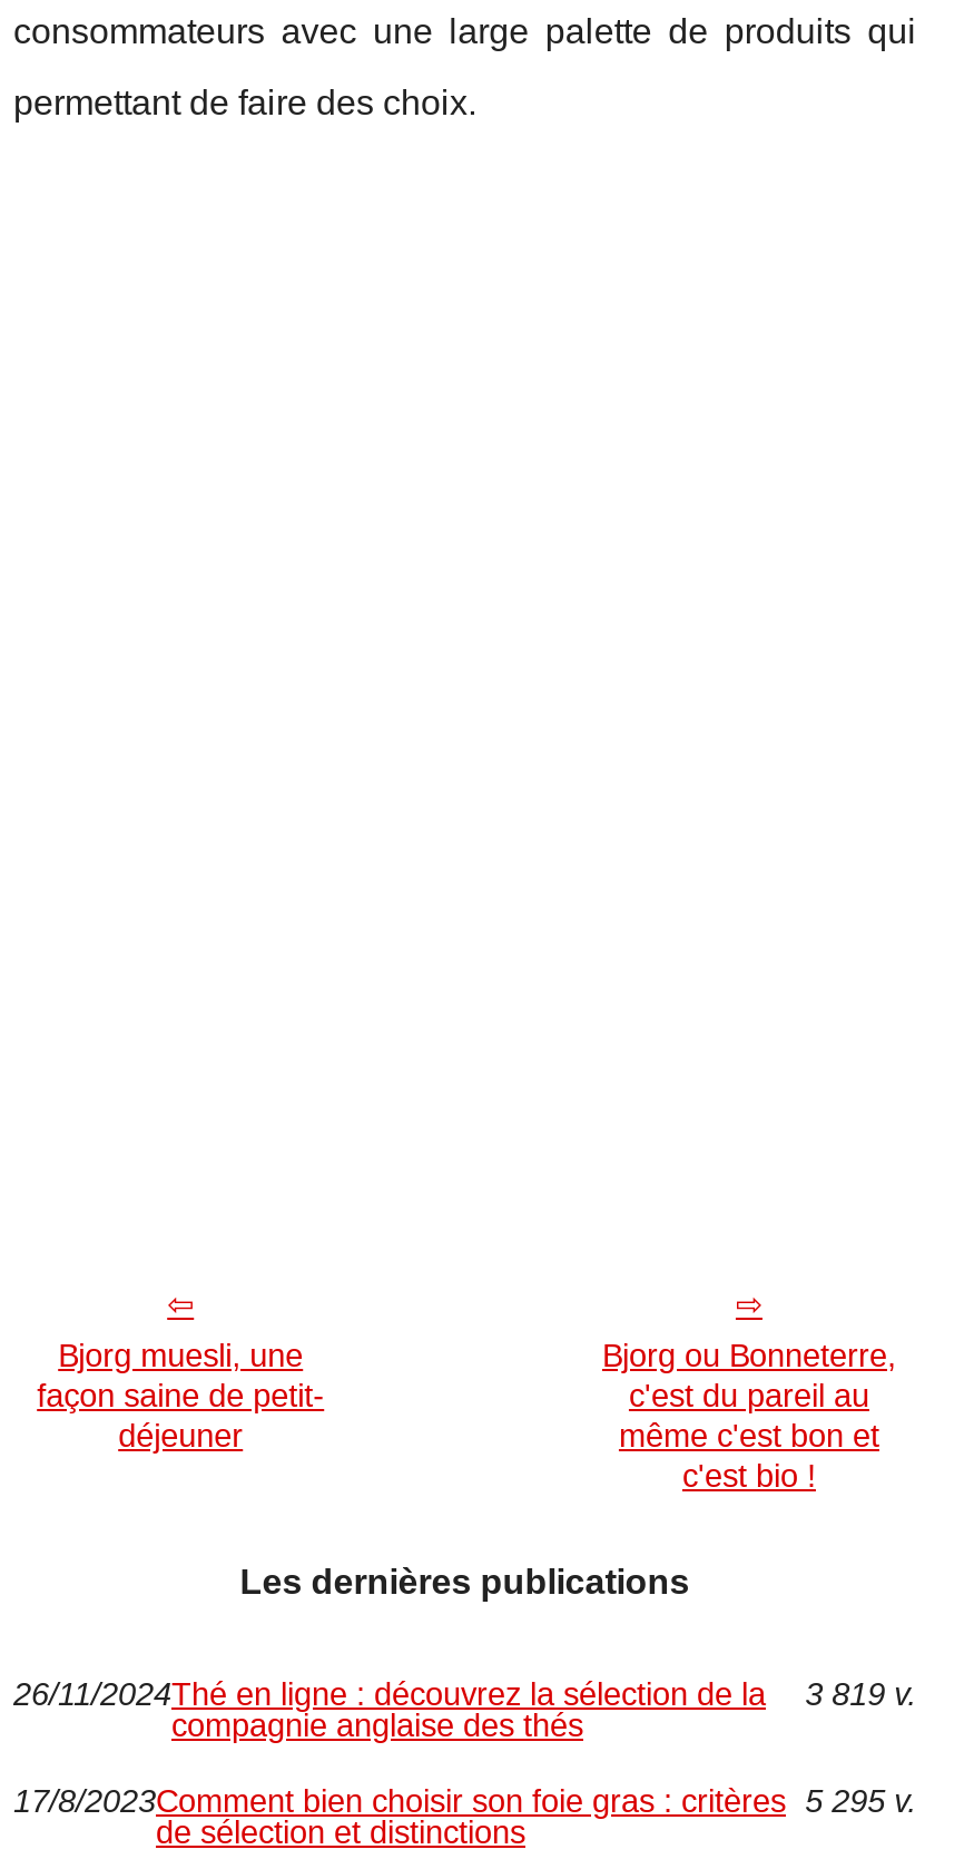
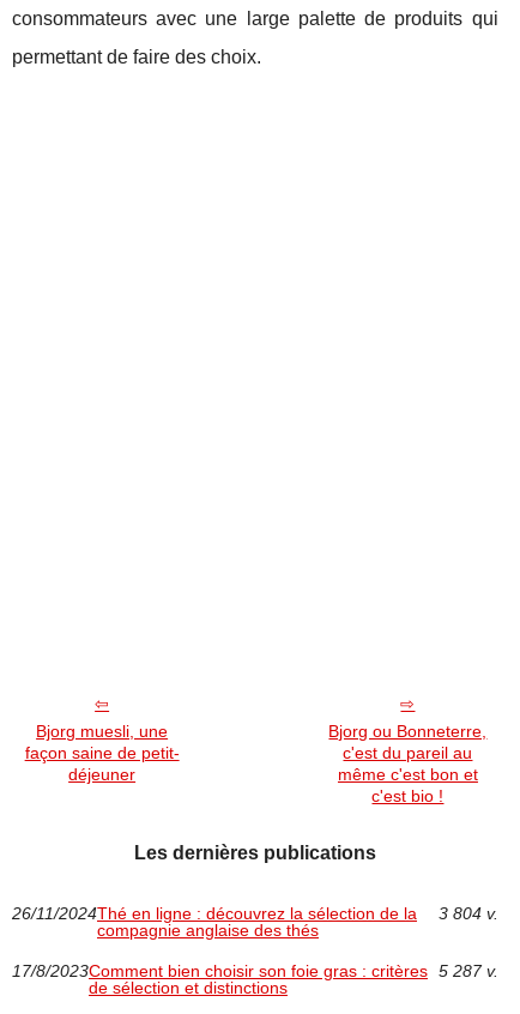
- 26/11/2024Thé en ligne : découvrez la sélection de la 3 819 v.
+ 26/11/2024Thé en ligne : découvrez la sélection de la 3 804 v.

- 17/8/2023Comment bien choisir son foie gras : critères 5 295 v.
+ 17/8/2023Comment bien choisir son foie gras : critères 5 287 v.
